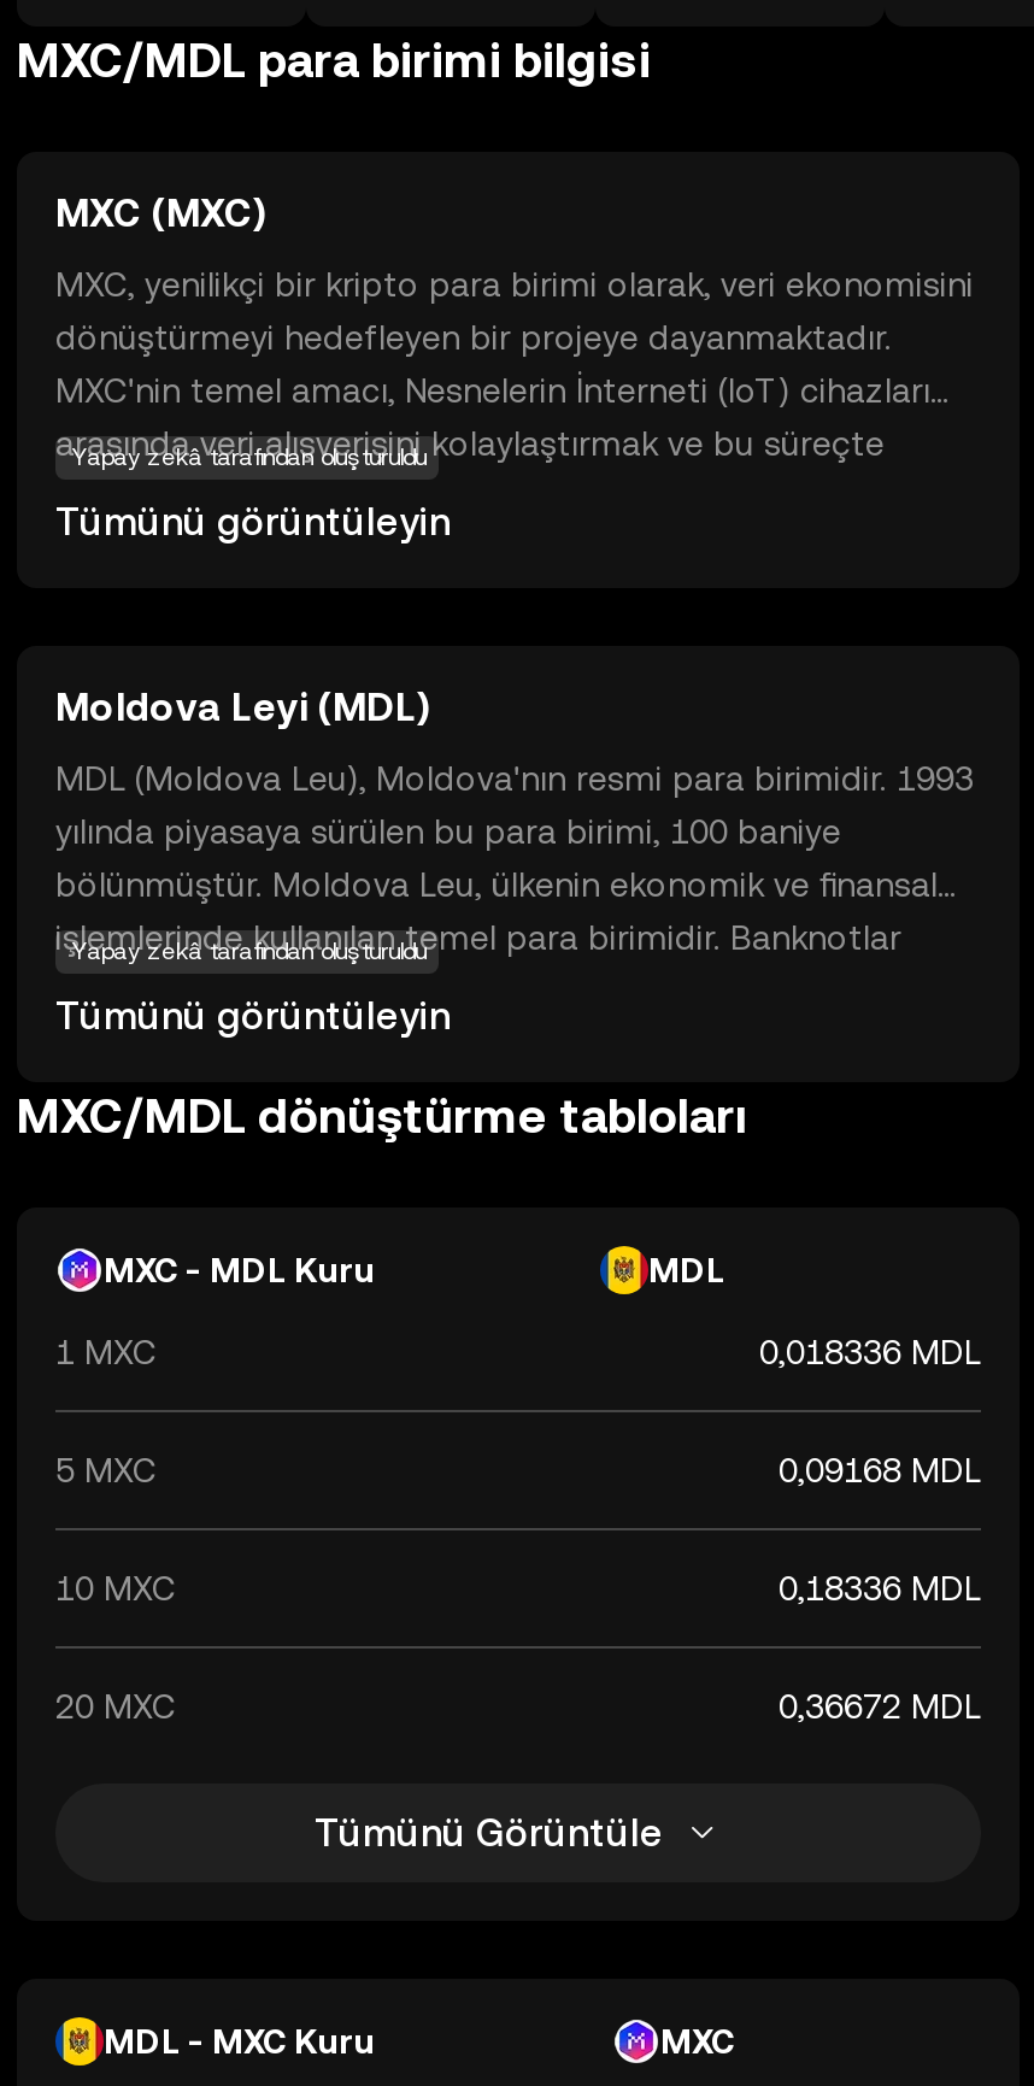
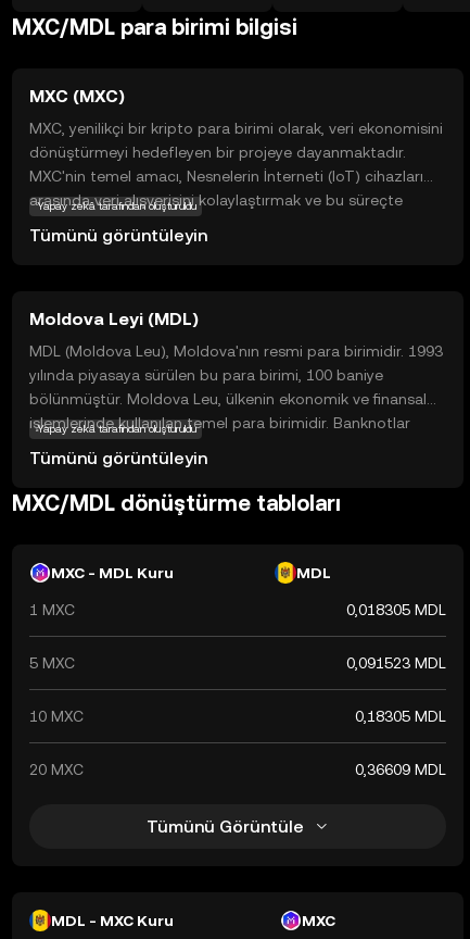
- 0,018336 MDL
+ 0,018305 MDL

- 0,09168 MDL
+ 0,091523 MDL

- 0,18336 MDL
+ 0,18305 MDL

- 0,36672 MDL
+ 0,36609 MDL
